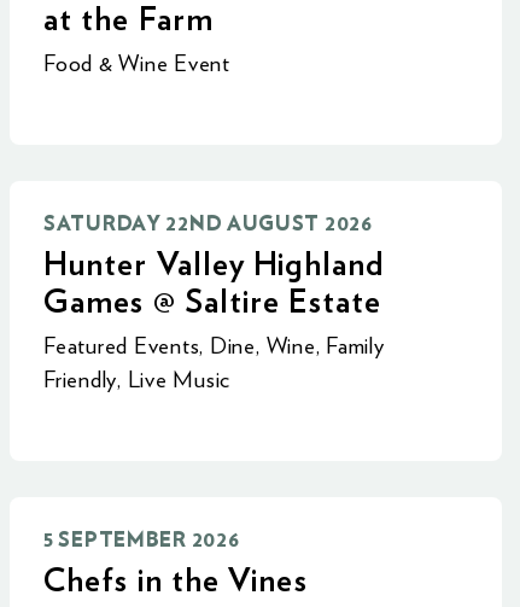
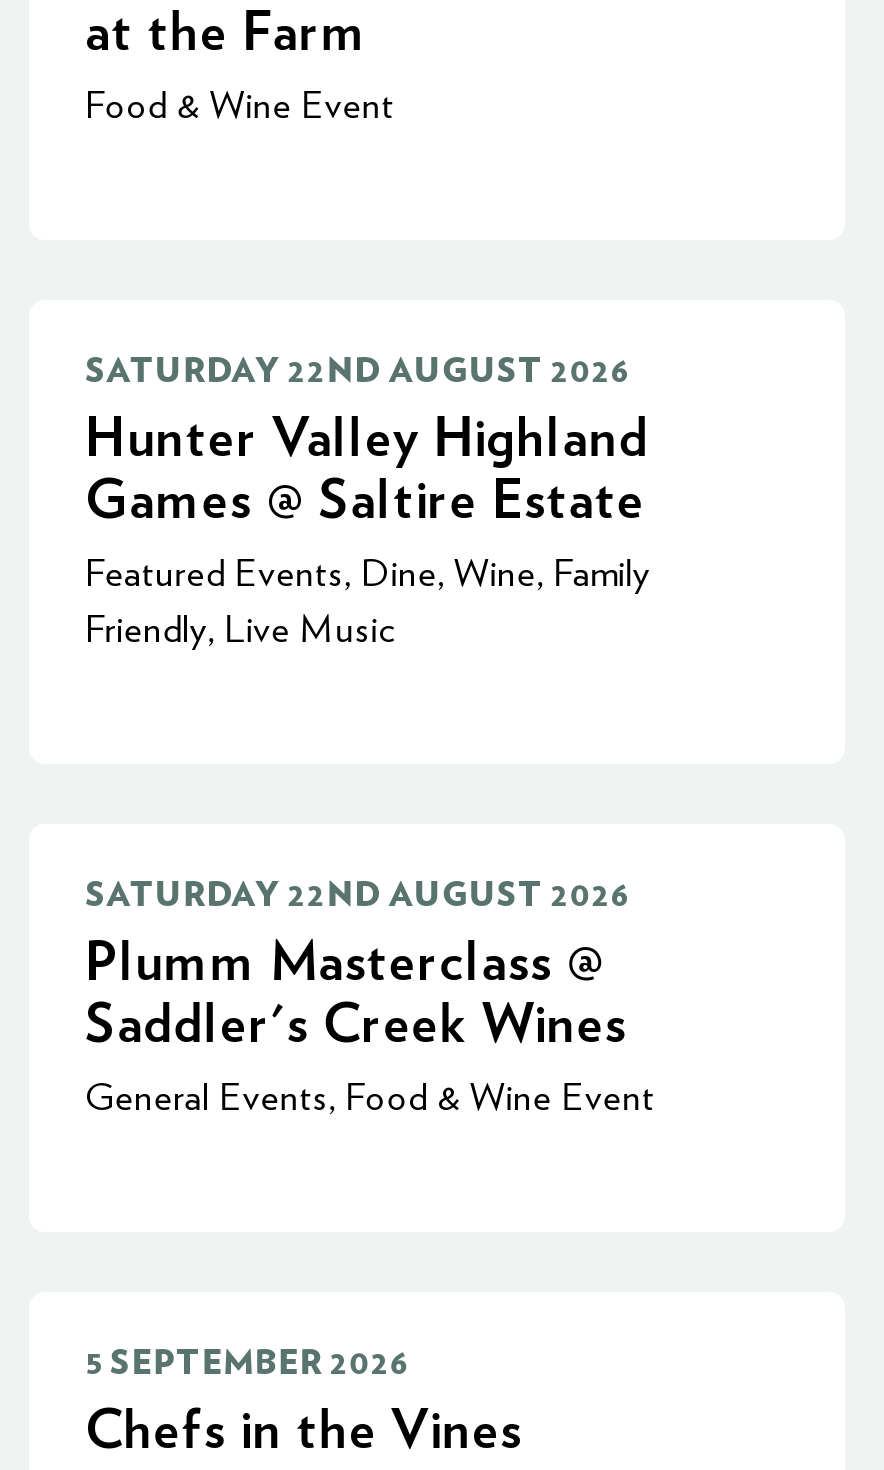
+ SATURDAY 22ND AUGUST 2026
+ Plumm Masterclass @
+ Saddler's Creek Wines
+ General Events, Food & Wine Event
